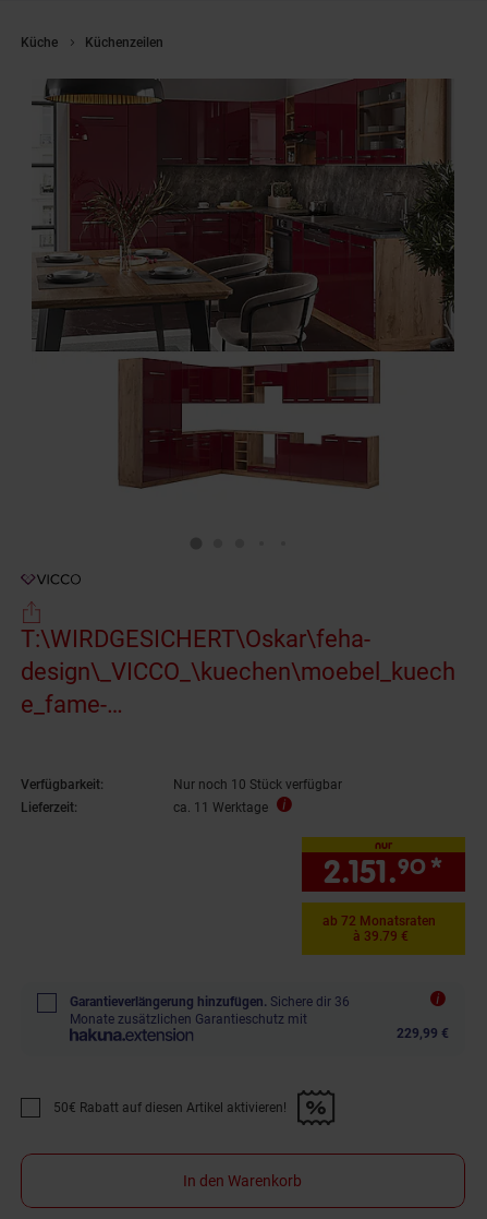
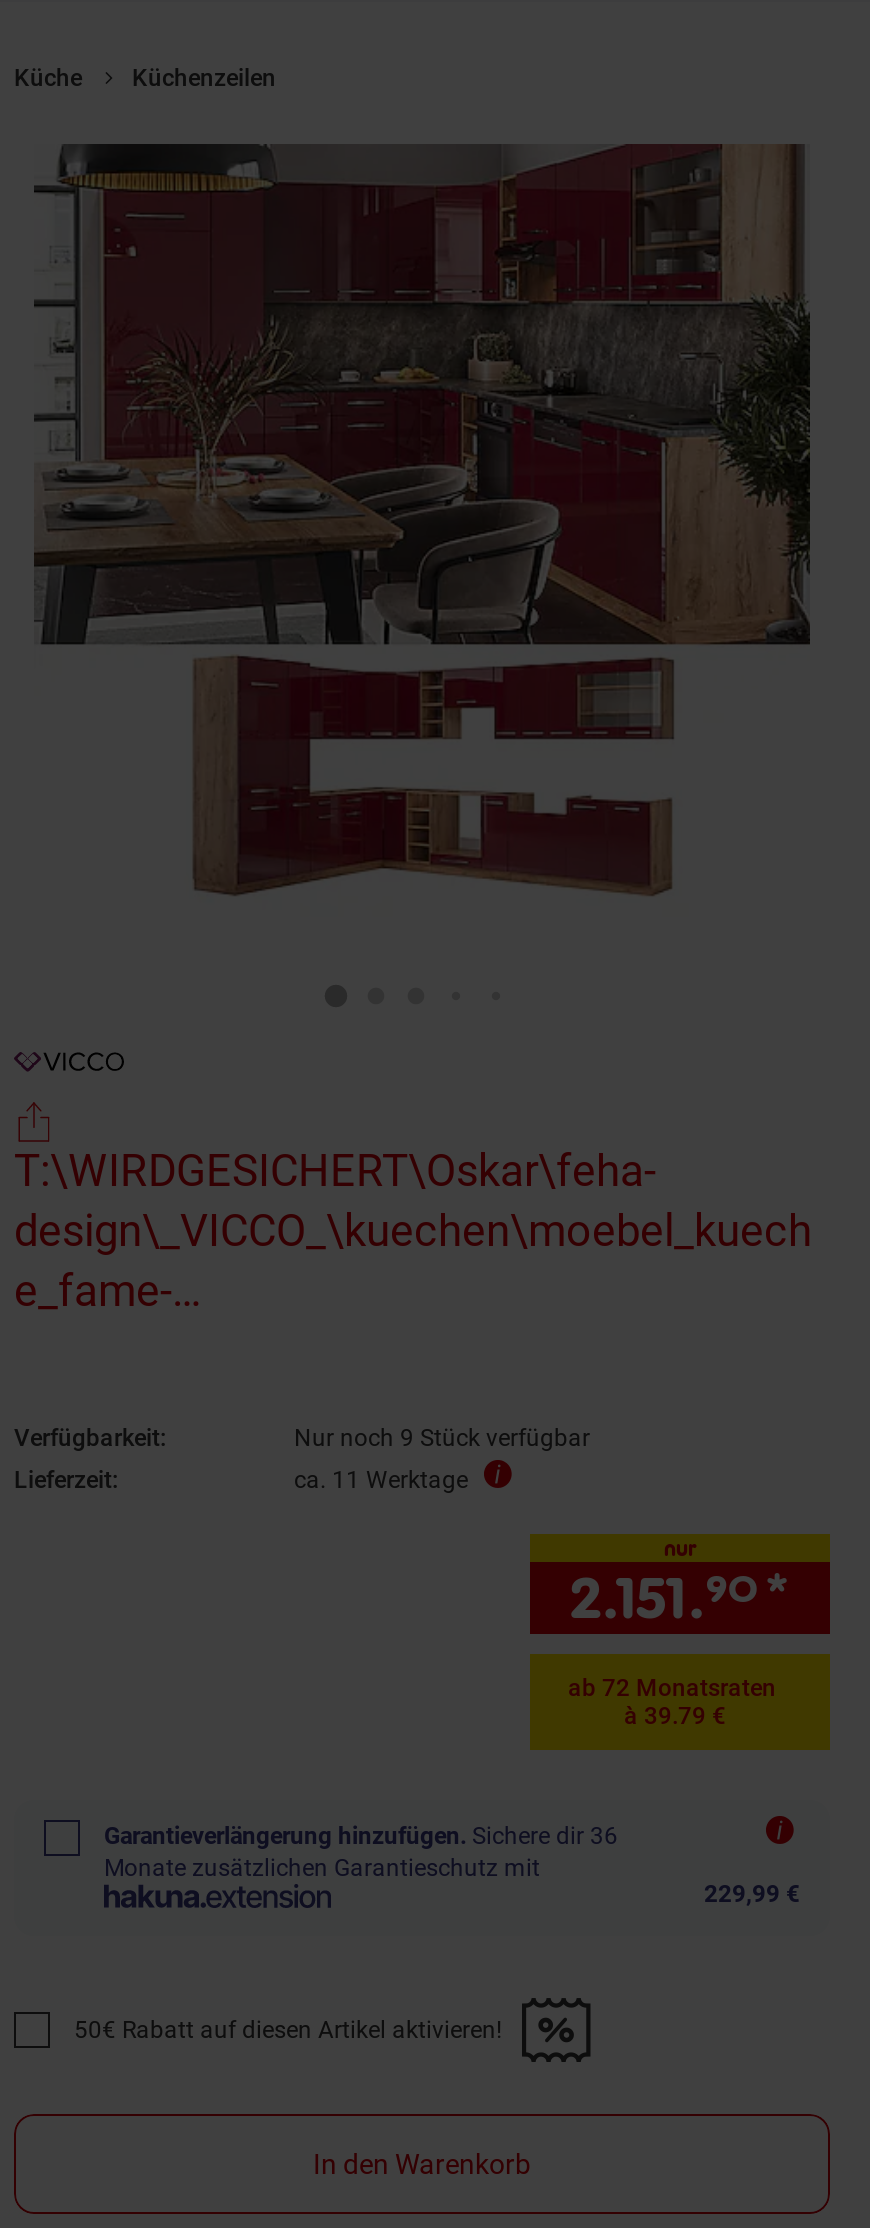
- Nur noch 10 Stück verfügbar
+ Nur noch 9 Stück verfügbar
